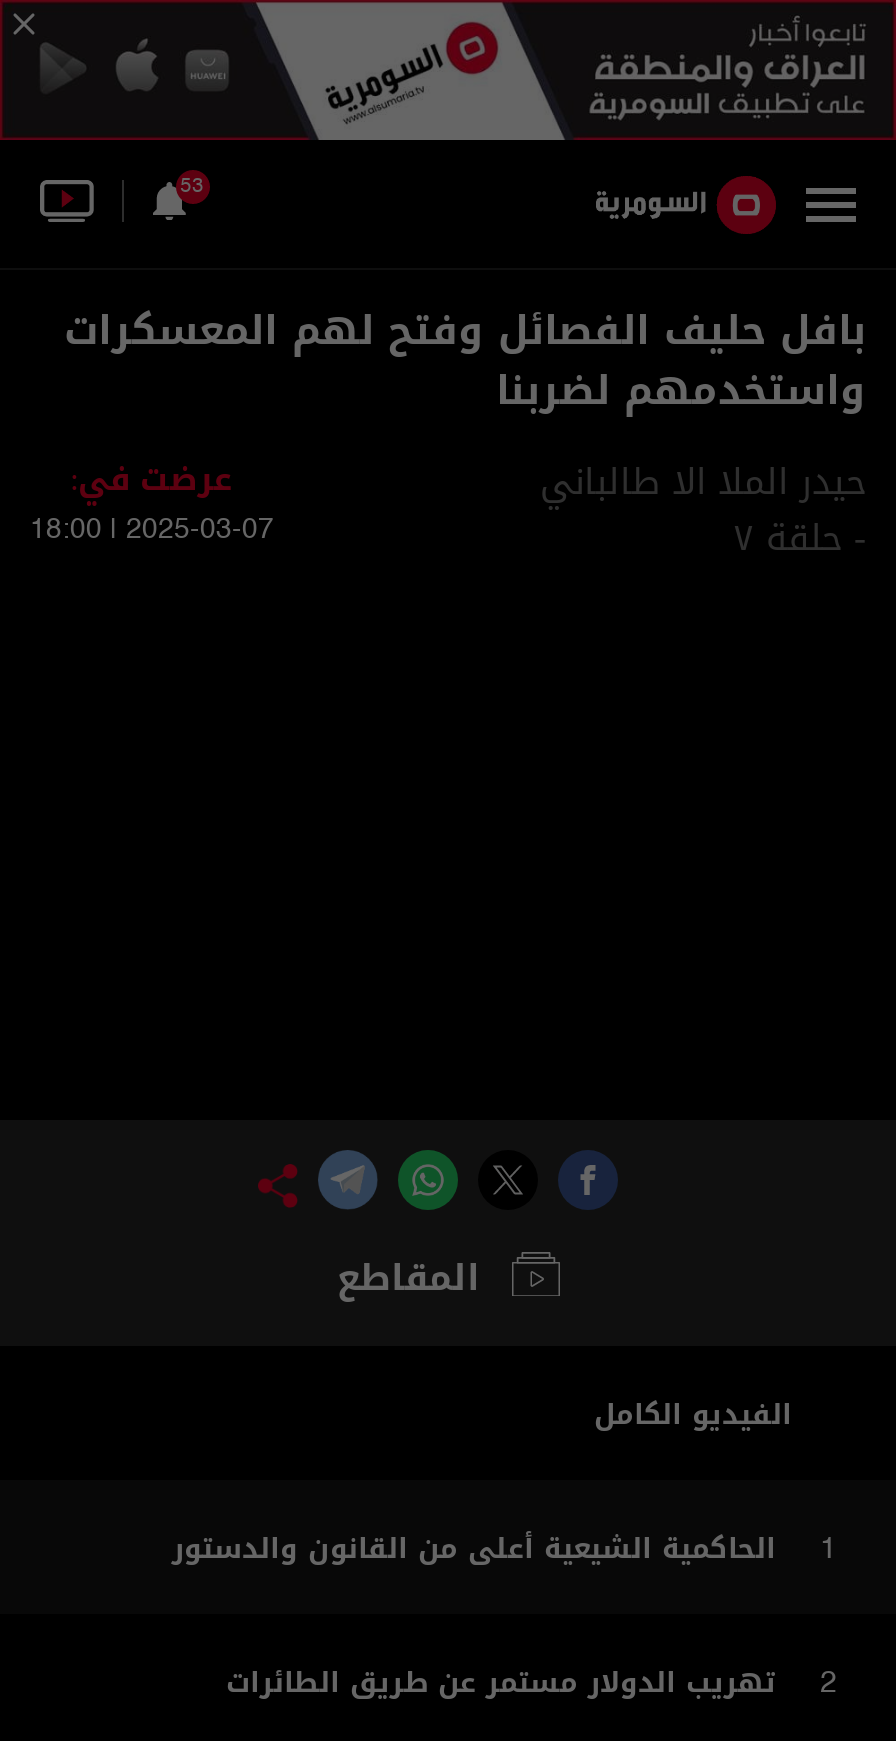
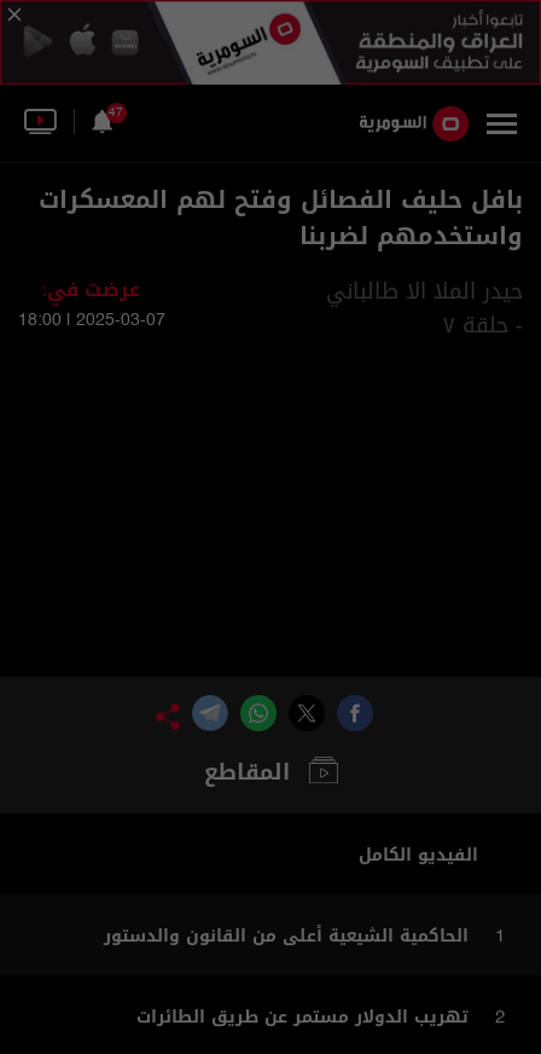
- 53
+ 47
